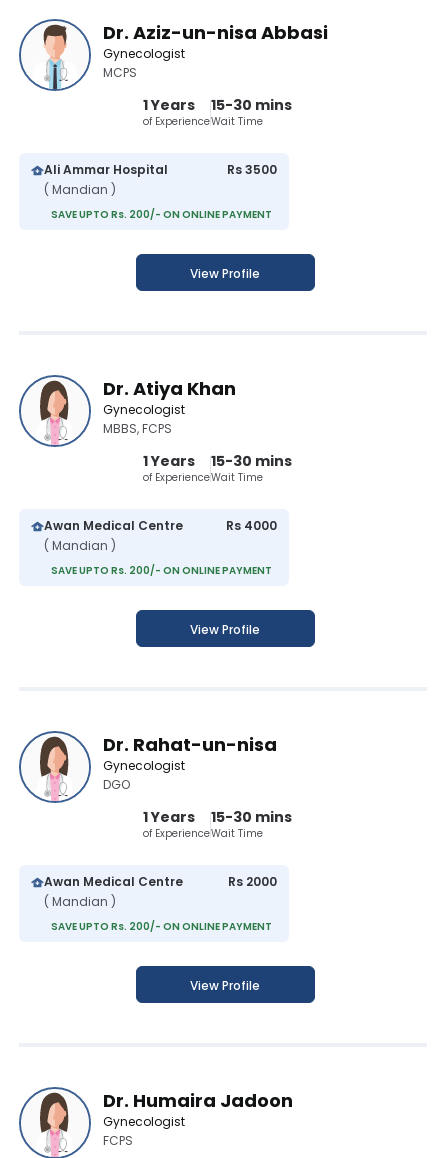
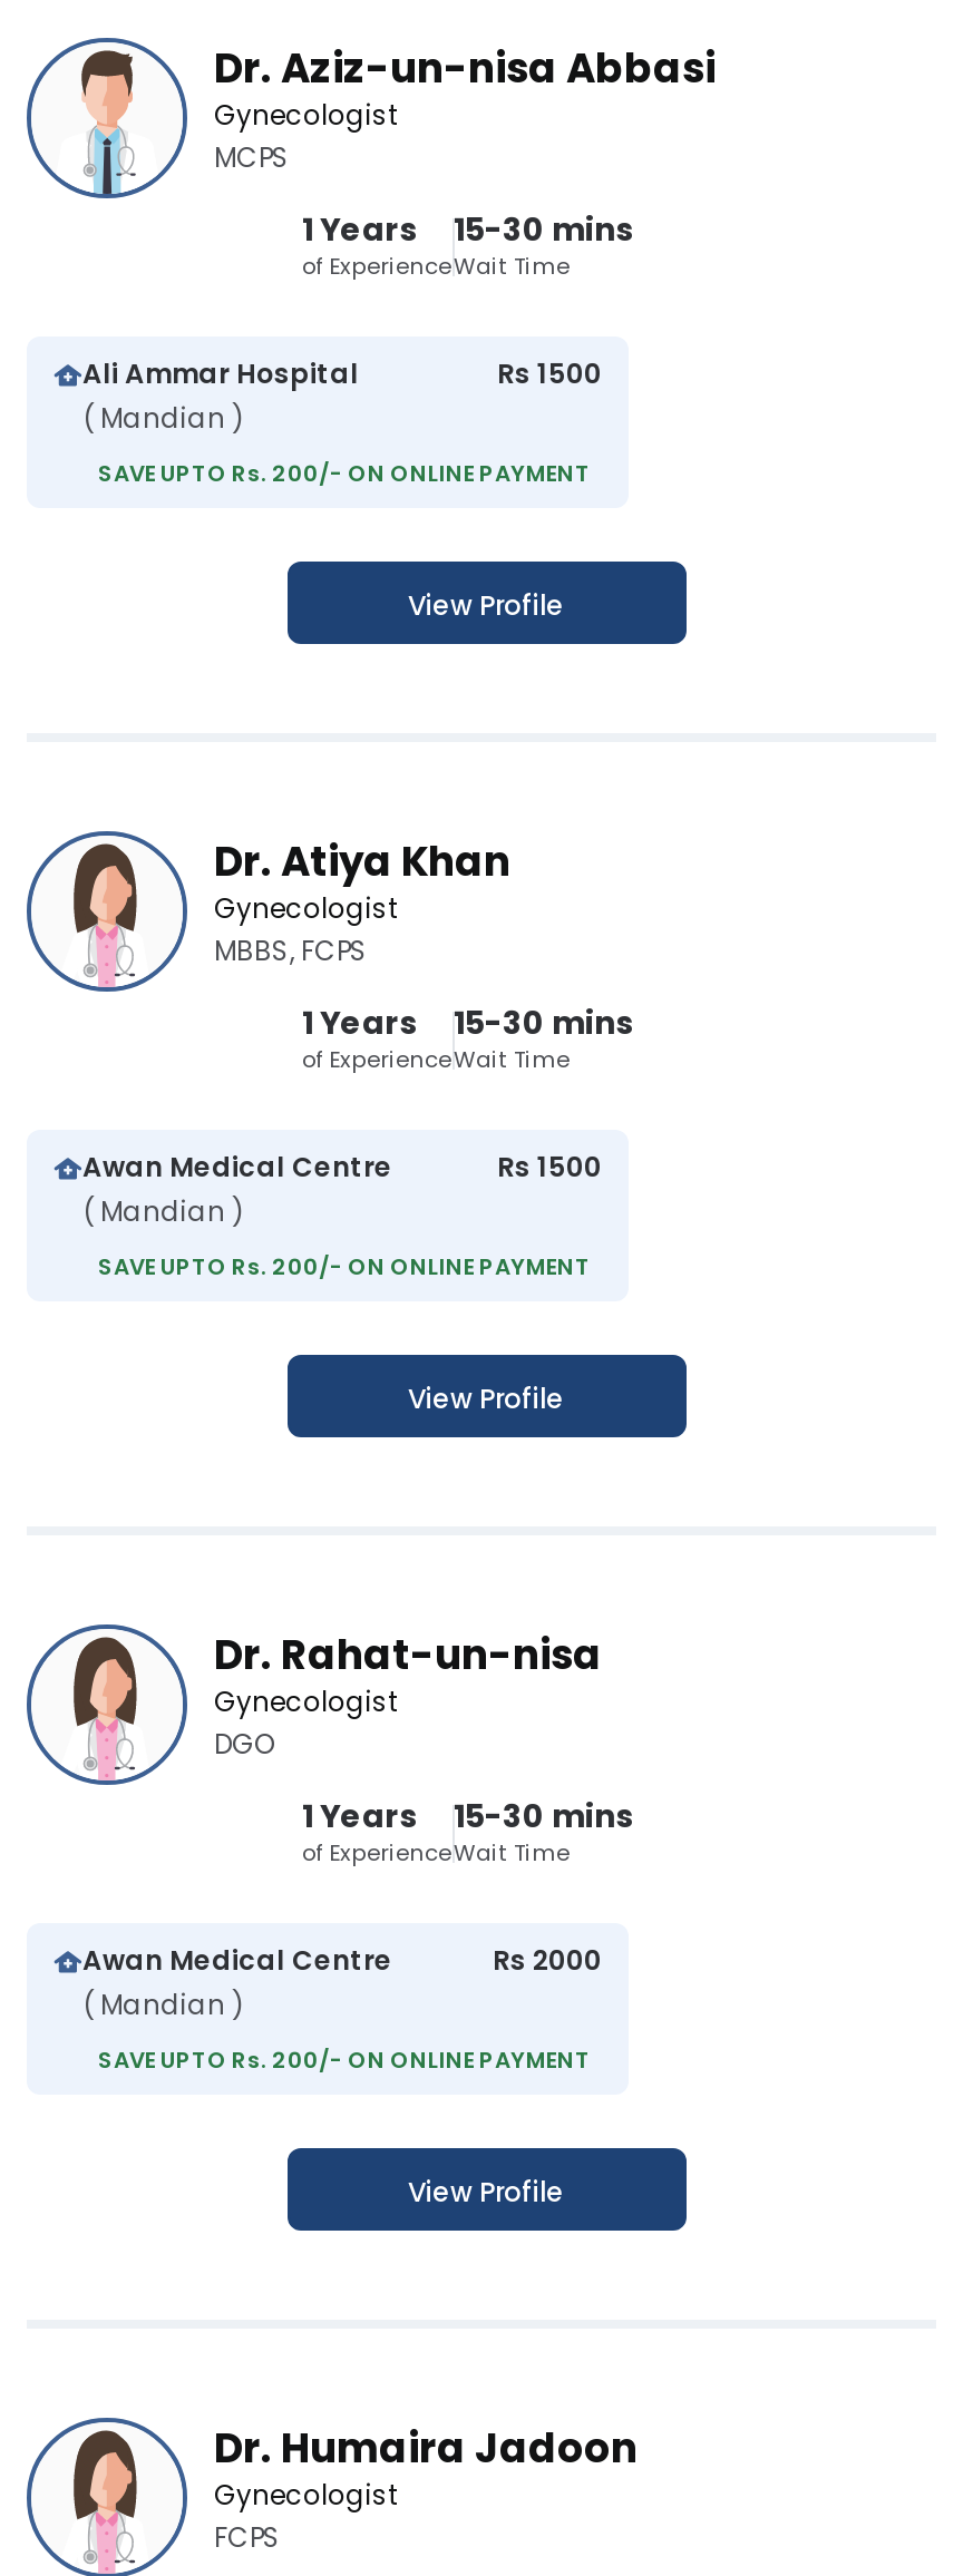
- Rs 3500
+ Rs 1500

- Rs 4000
+ Rs 1500
